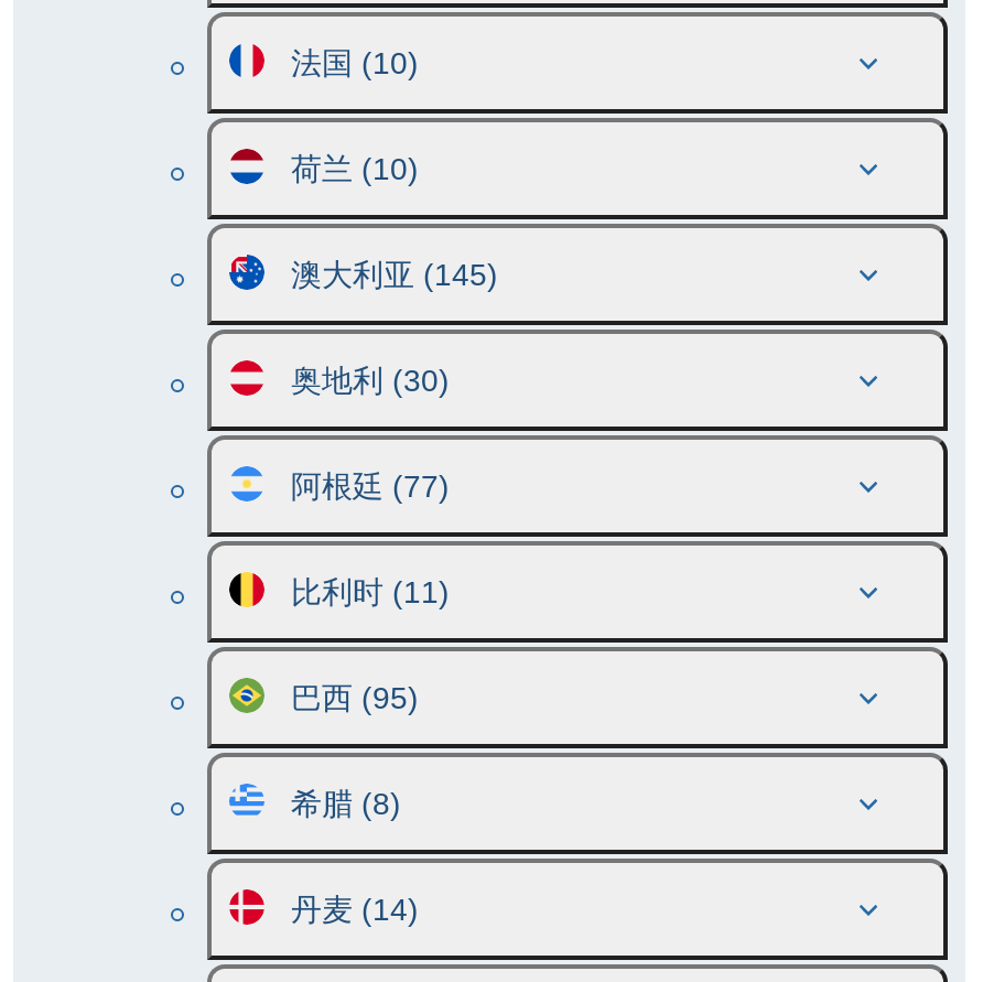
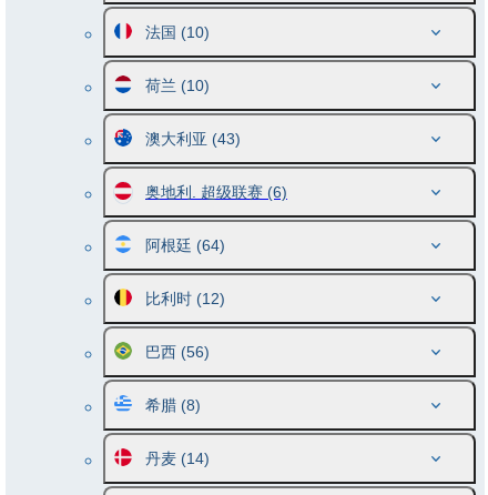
- 澳大利亚(145)
+ 澳大利亚(43)

- 奥地利(30)
+ 奥地利. 超级联赛(6)

- 阿根廷(77)
+ 阿根廷(64)

- 比利时(11)
+ 比利时(12)

- 巴西(95)
+ 巴西(56)
